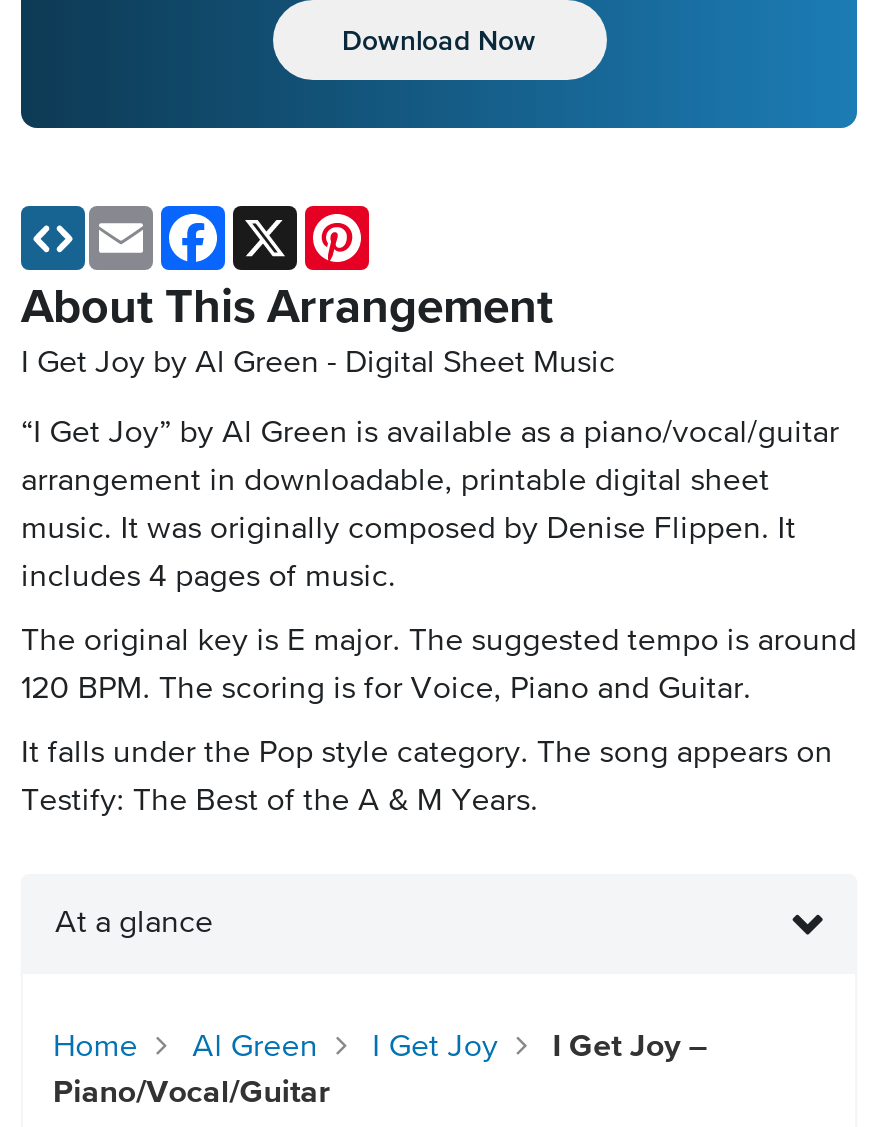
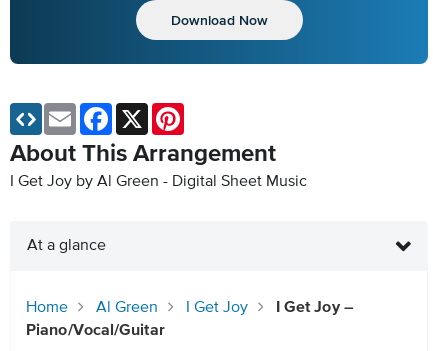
- “I Get Joy” by Al Green is available as a piano/vocal/guitar
- arrangement in downloadable, printable digital sheet
- music. It was originally composed by Denise Flippen. It
- includes 4 pages of music.
- The original key is E major. The suggested tempo is around
- 120 BPM. The scoring is for Voice, Piano and Guitar.
- It falls under the Pop style category. The song appears on
- Testify: The Best of the A & M Years.
